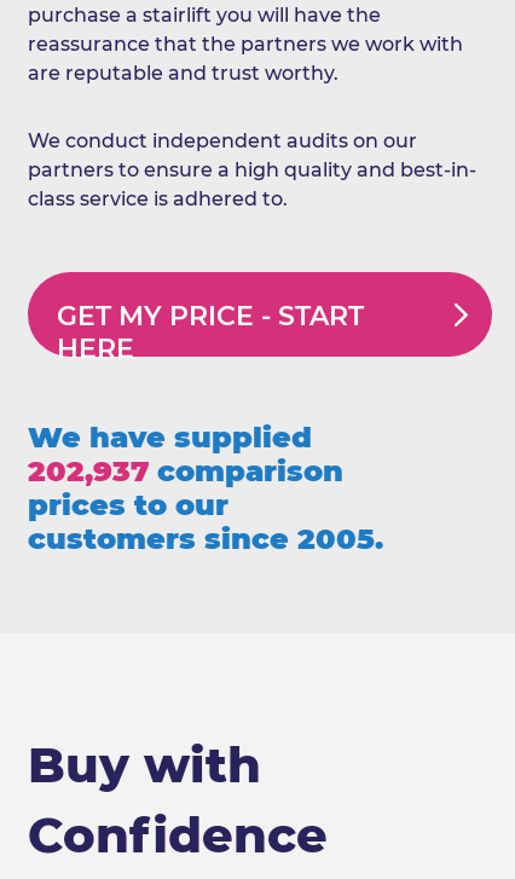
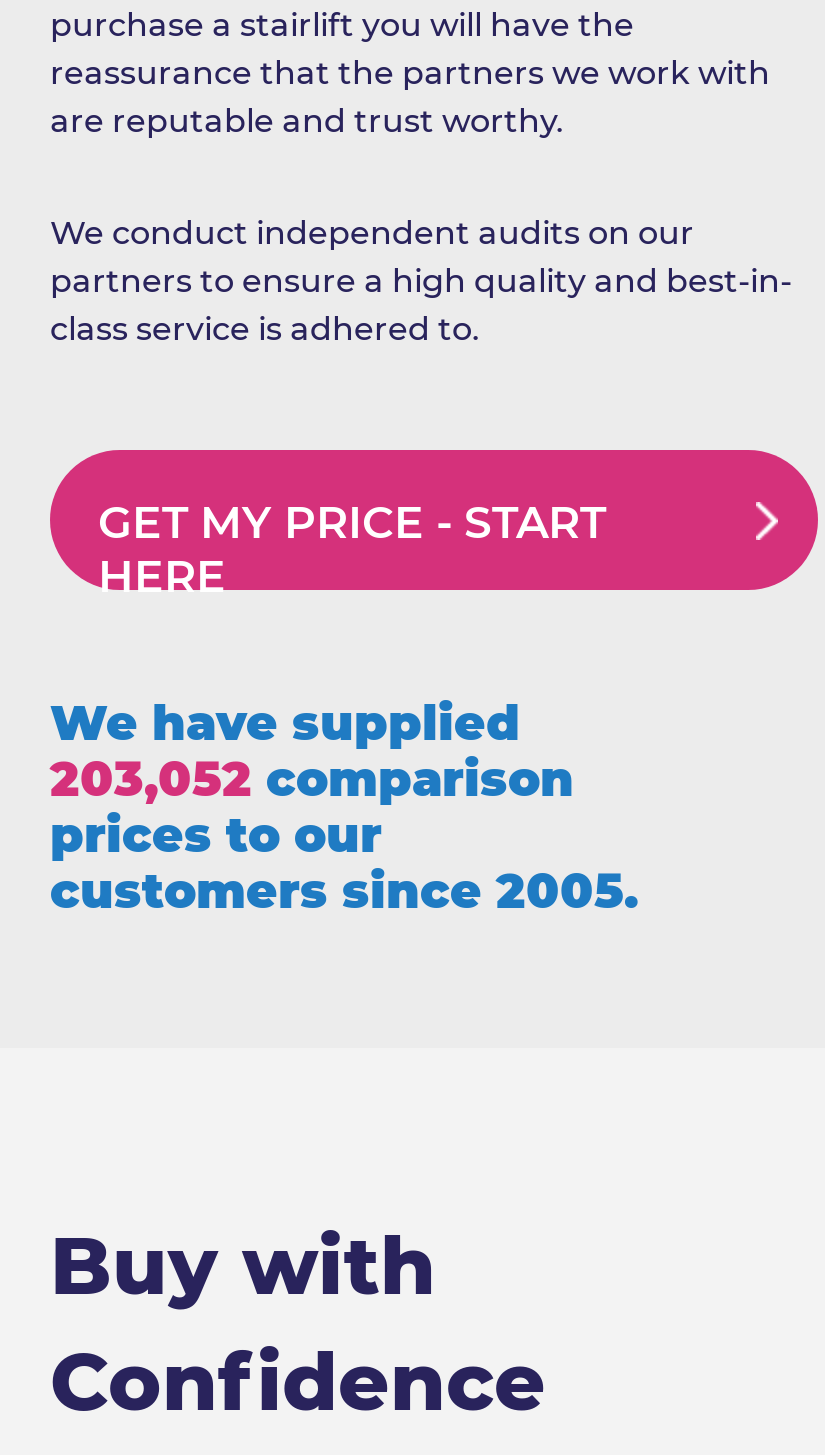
- 202,937 comparison
+ 203,052 comparison
